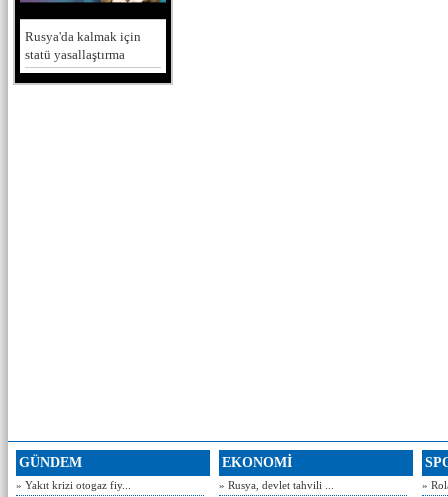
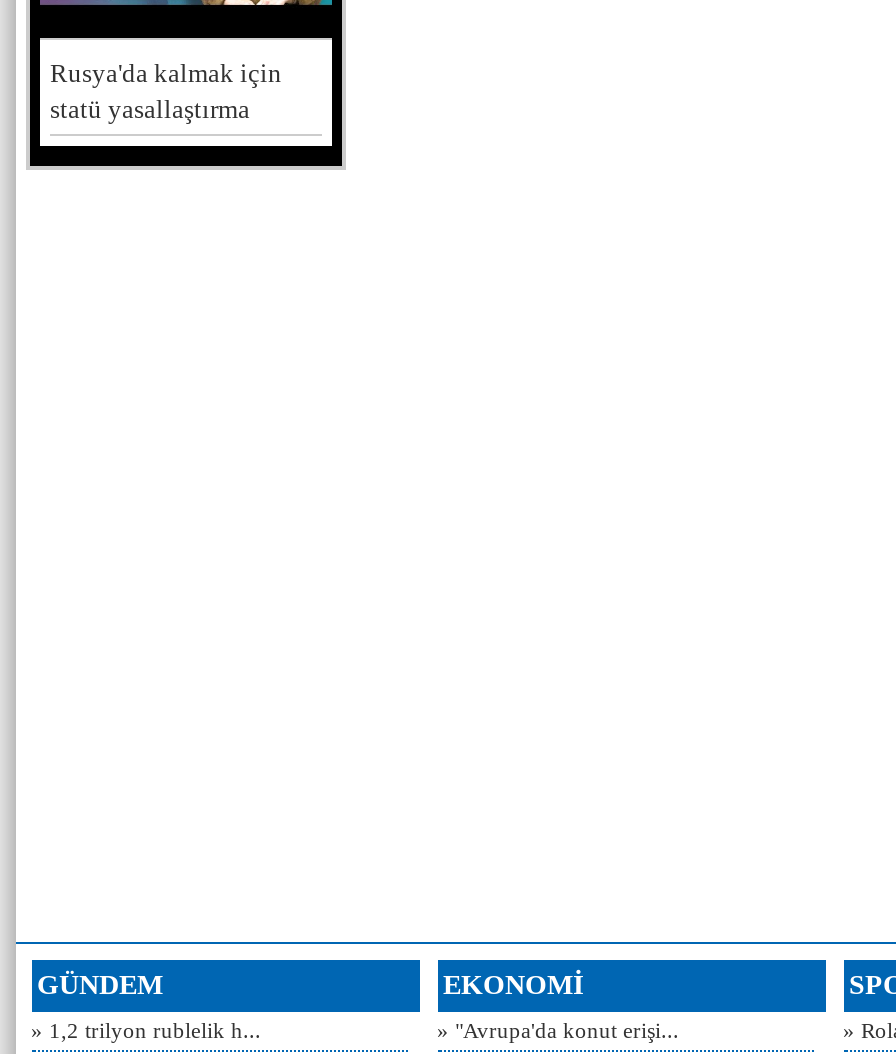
- » Yakıt krizi otogaz fiy...
+ » 1,2 trilyon rublelik h...

- » Rusya, devlet tahvili ...
+ » "Avrupa'da konut erişi...
